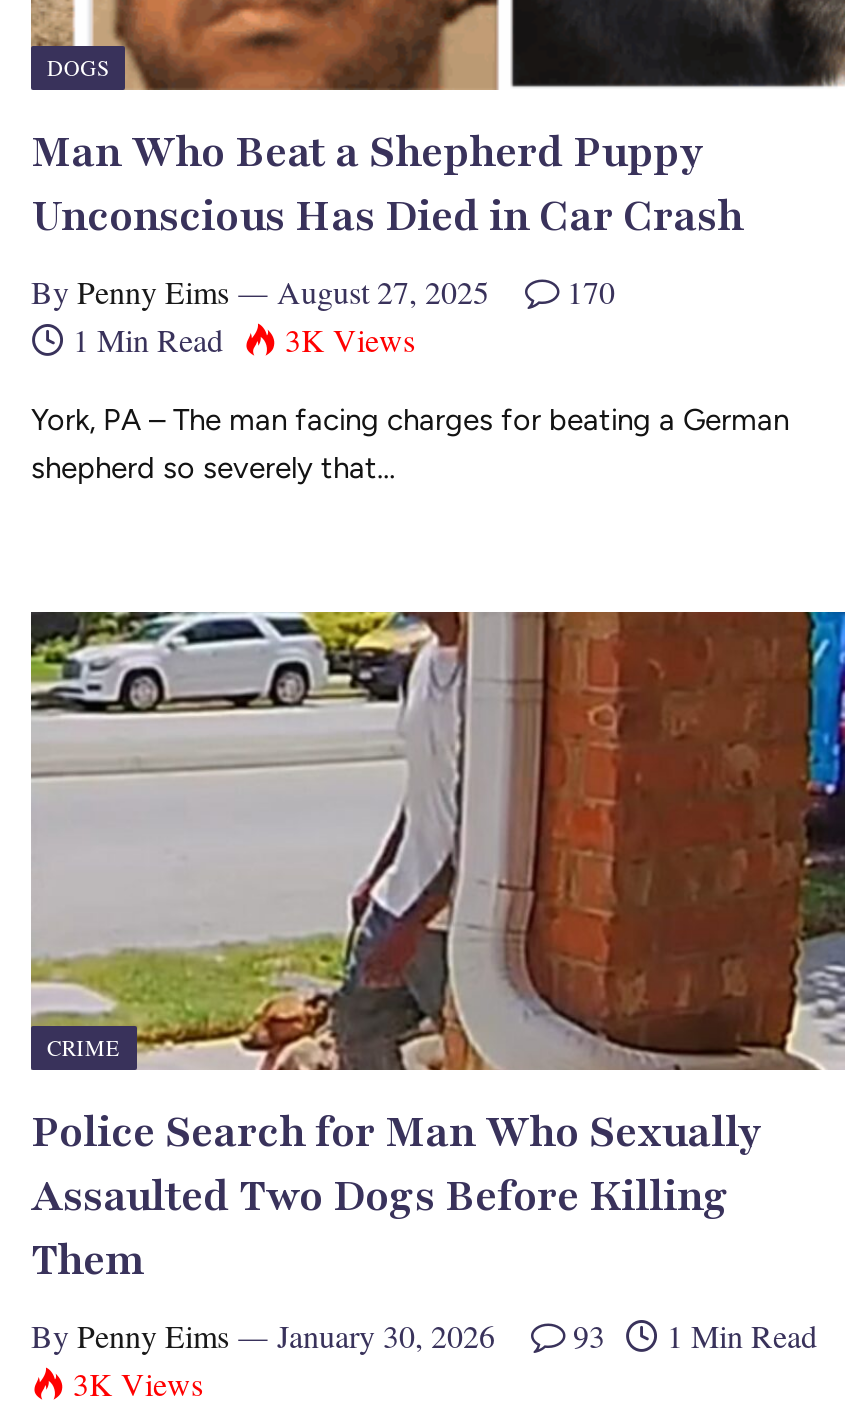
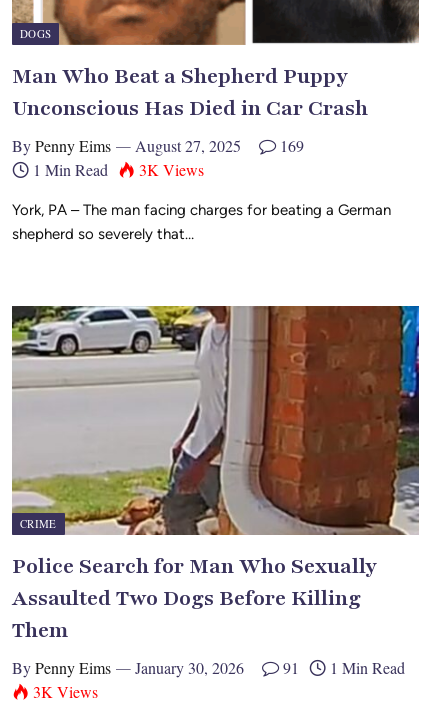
- By Penny Eims August 27, 2025 170
+ By Penny Eims August 27, 2025 169

- By Penny Eims January 30, 2026 93 1 Min Read
+ By Penny Eims January 30, 2026 91 1 Min Read
